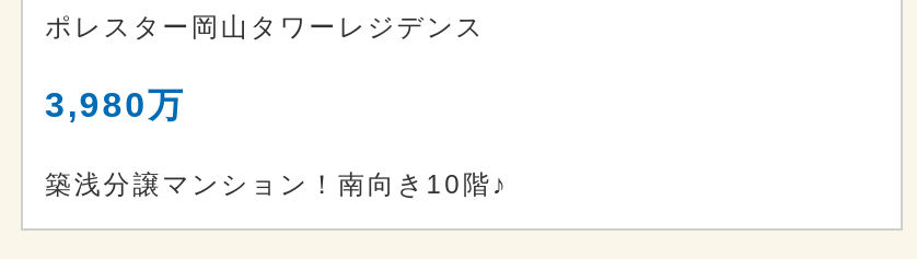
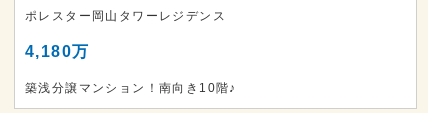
- 3,980万
+ 4,180万
